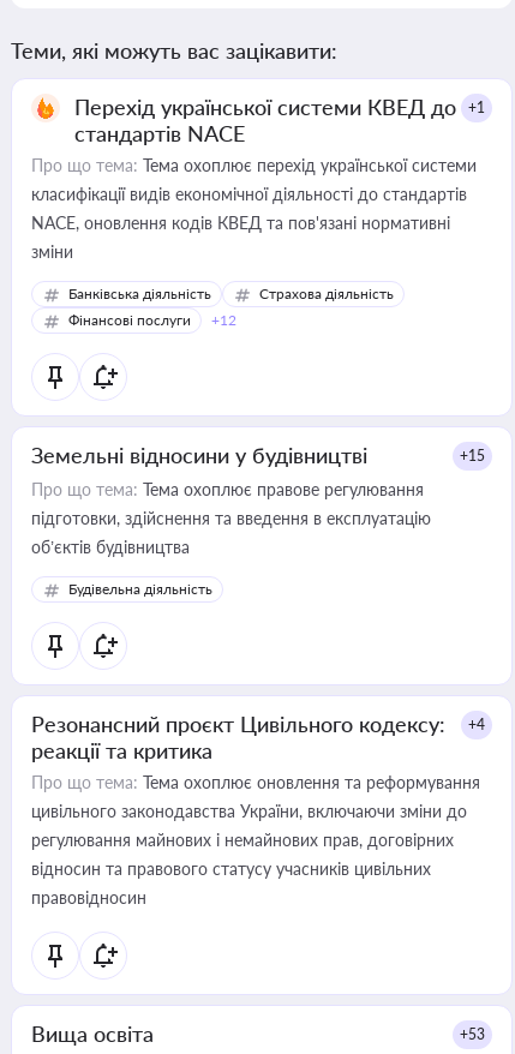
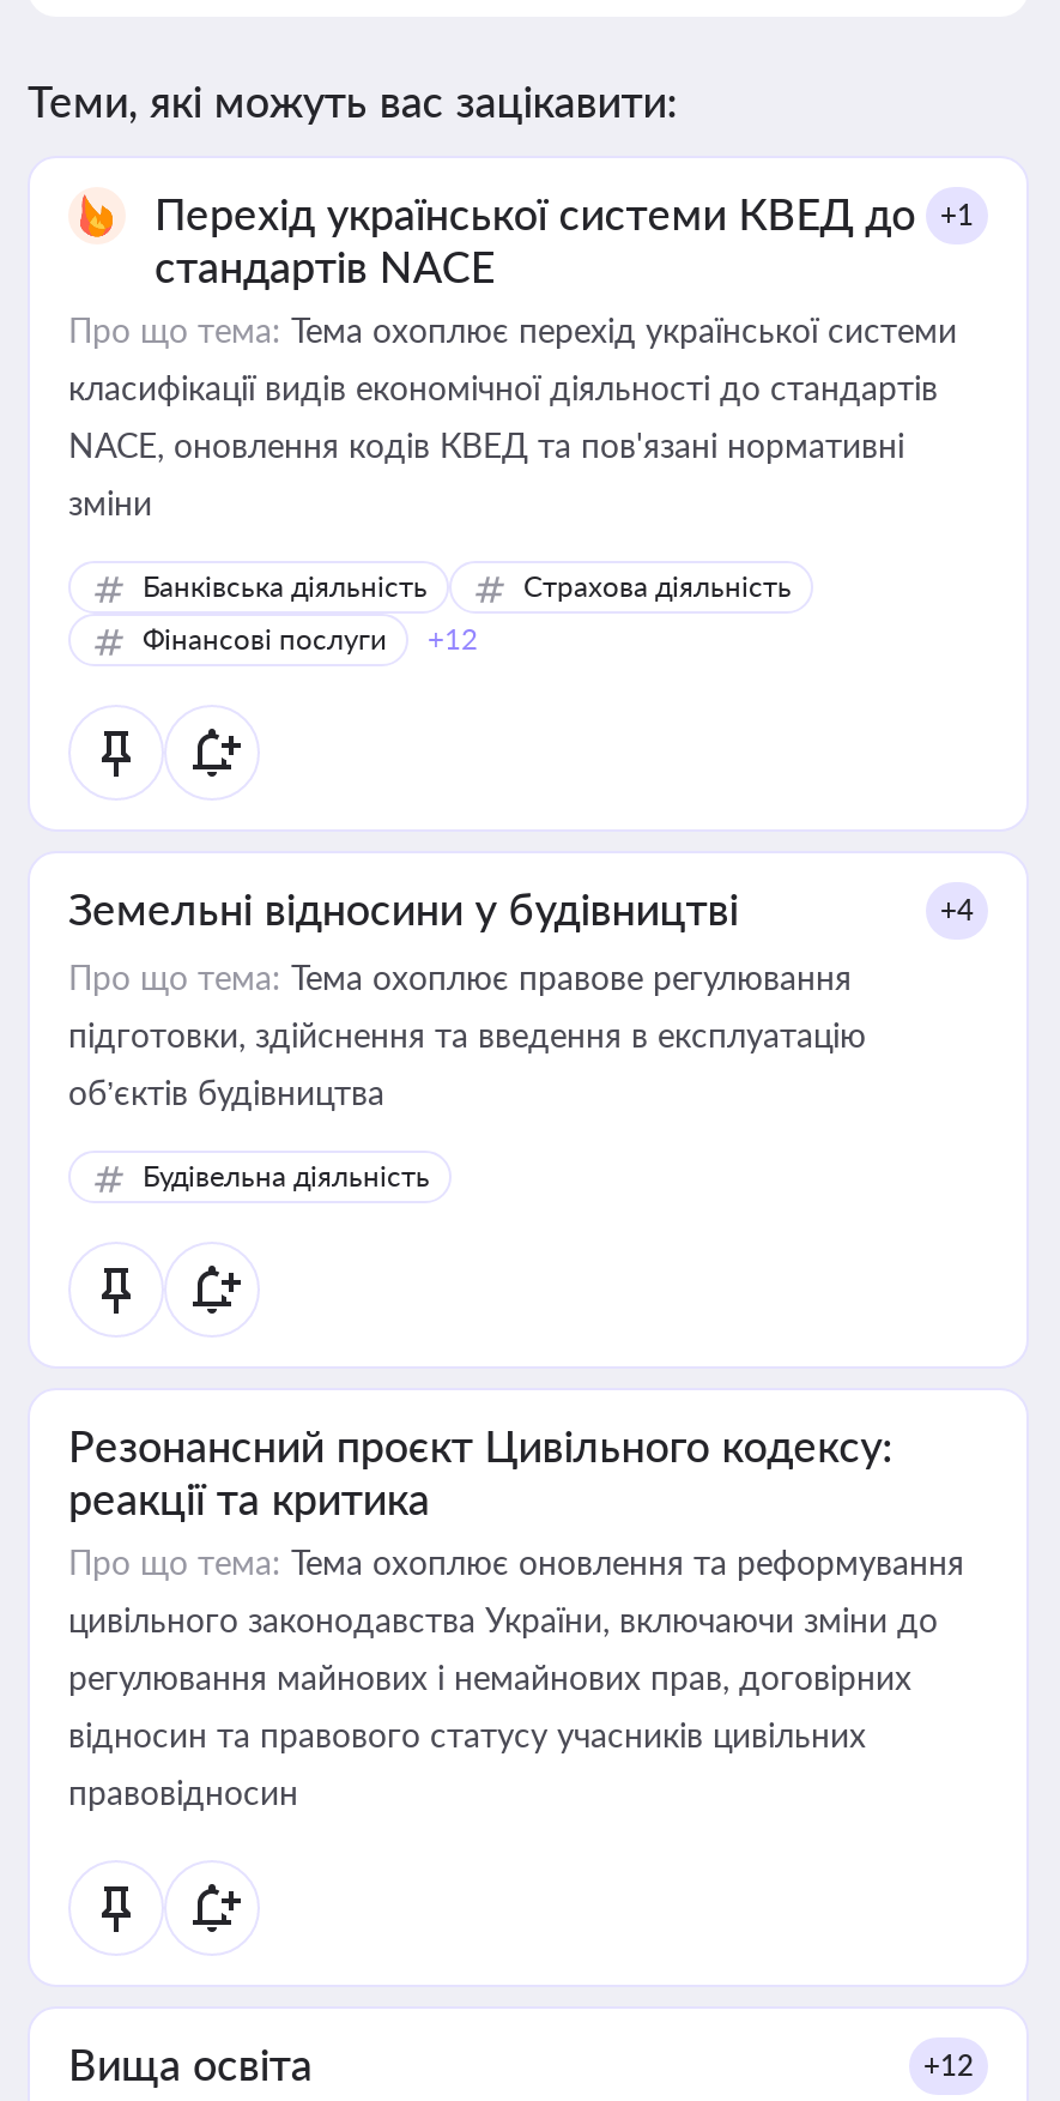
- +15
+ +4

- +4

- +53
+ +12
